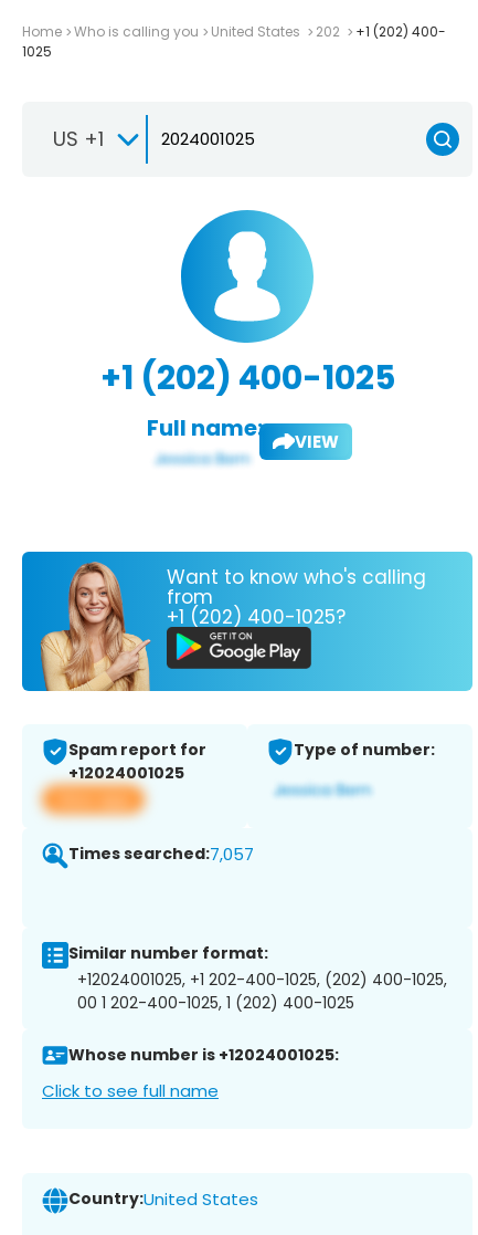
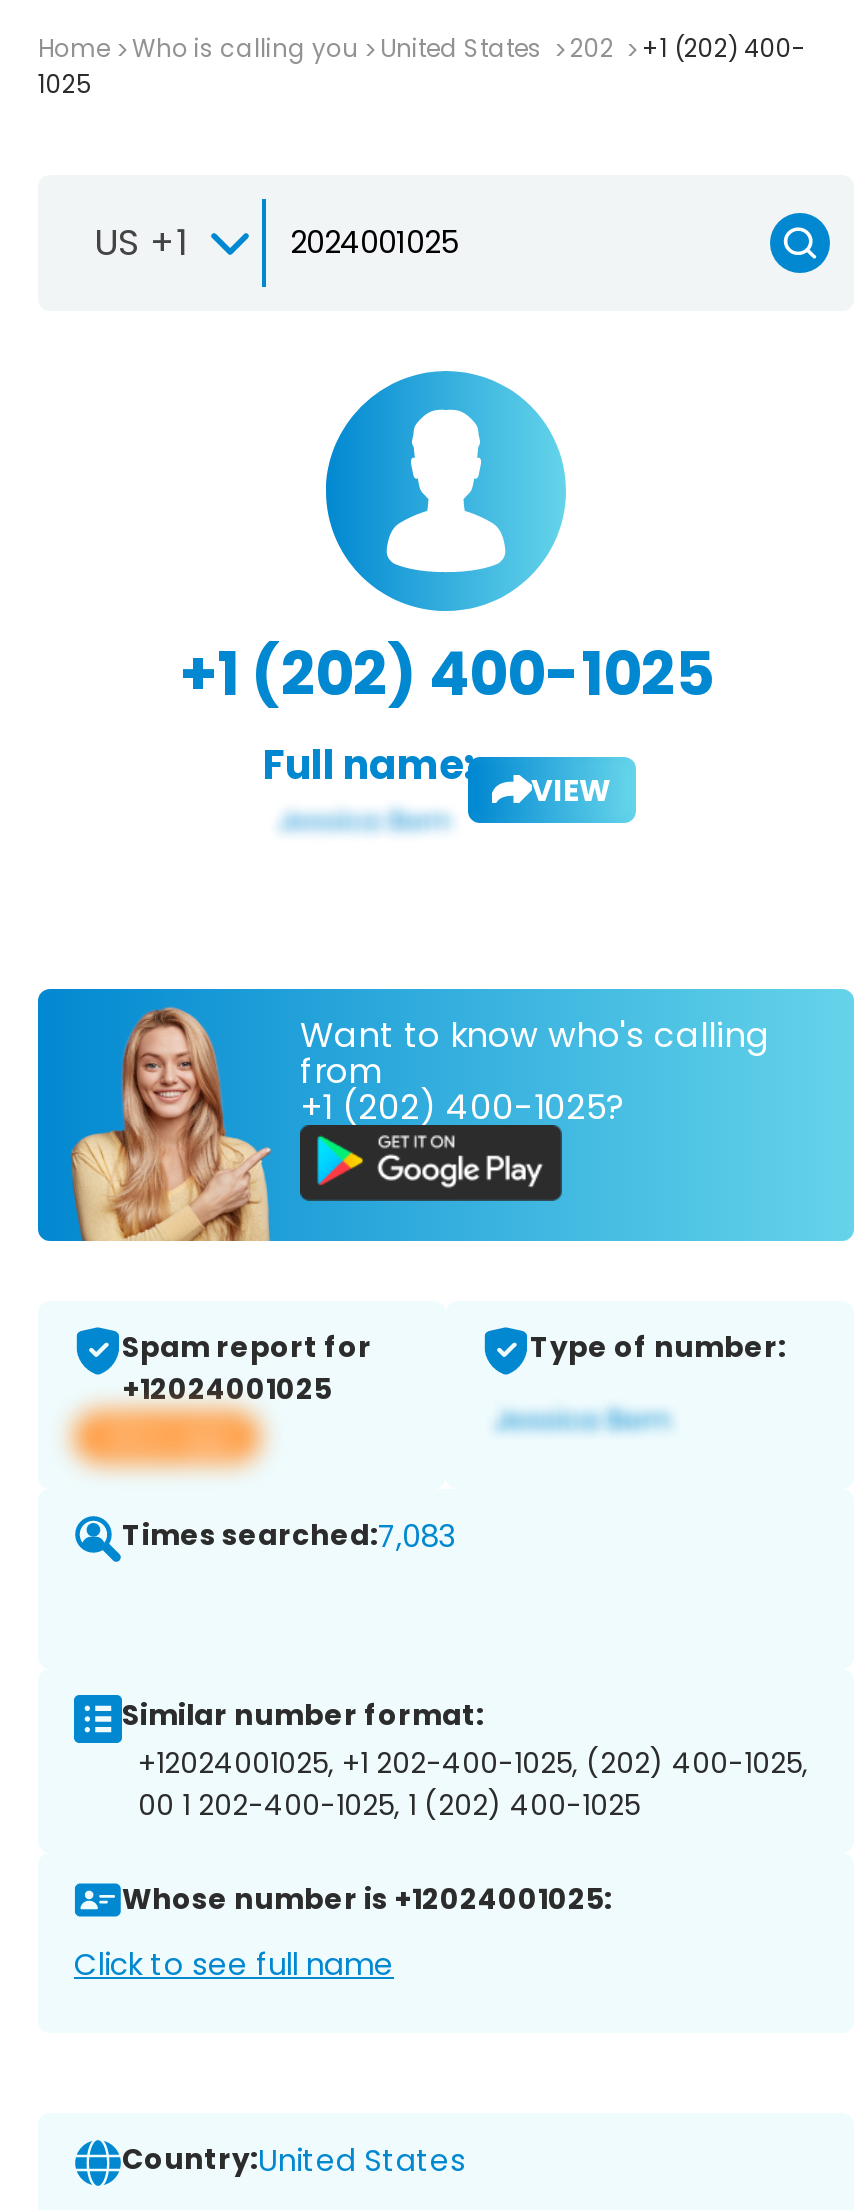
- Times searched:7,057
+ Times searched:7,083
